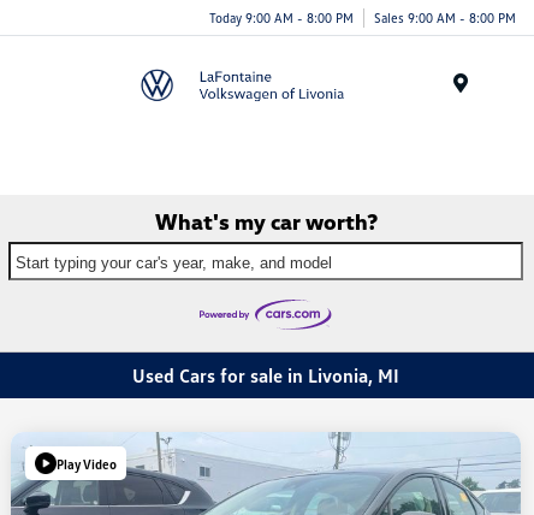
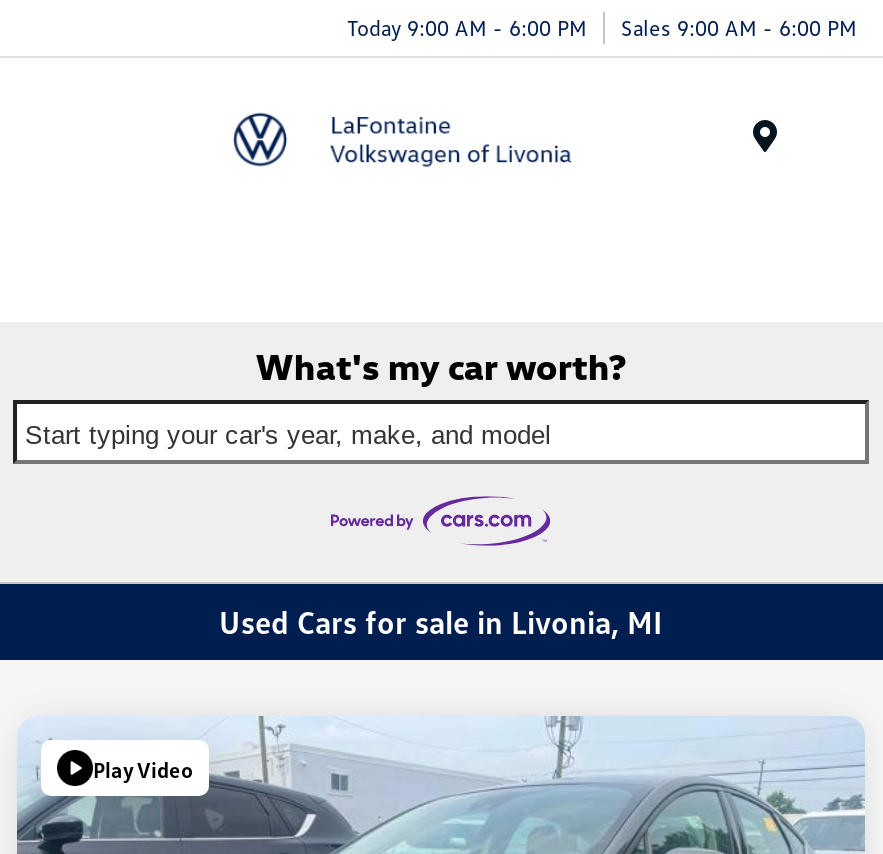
- Today 9:00 AM - 8:00 PM
+ Today 9:00 AM - 6:00 PM

- Sales 9:00 AM - 8:00 PM
+ Sales 9:00 AM - 6:00 PM
